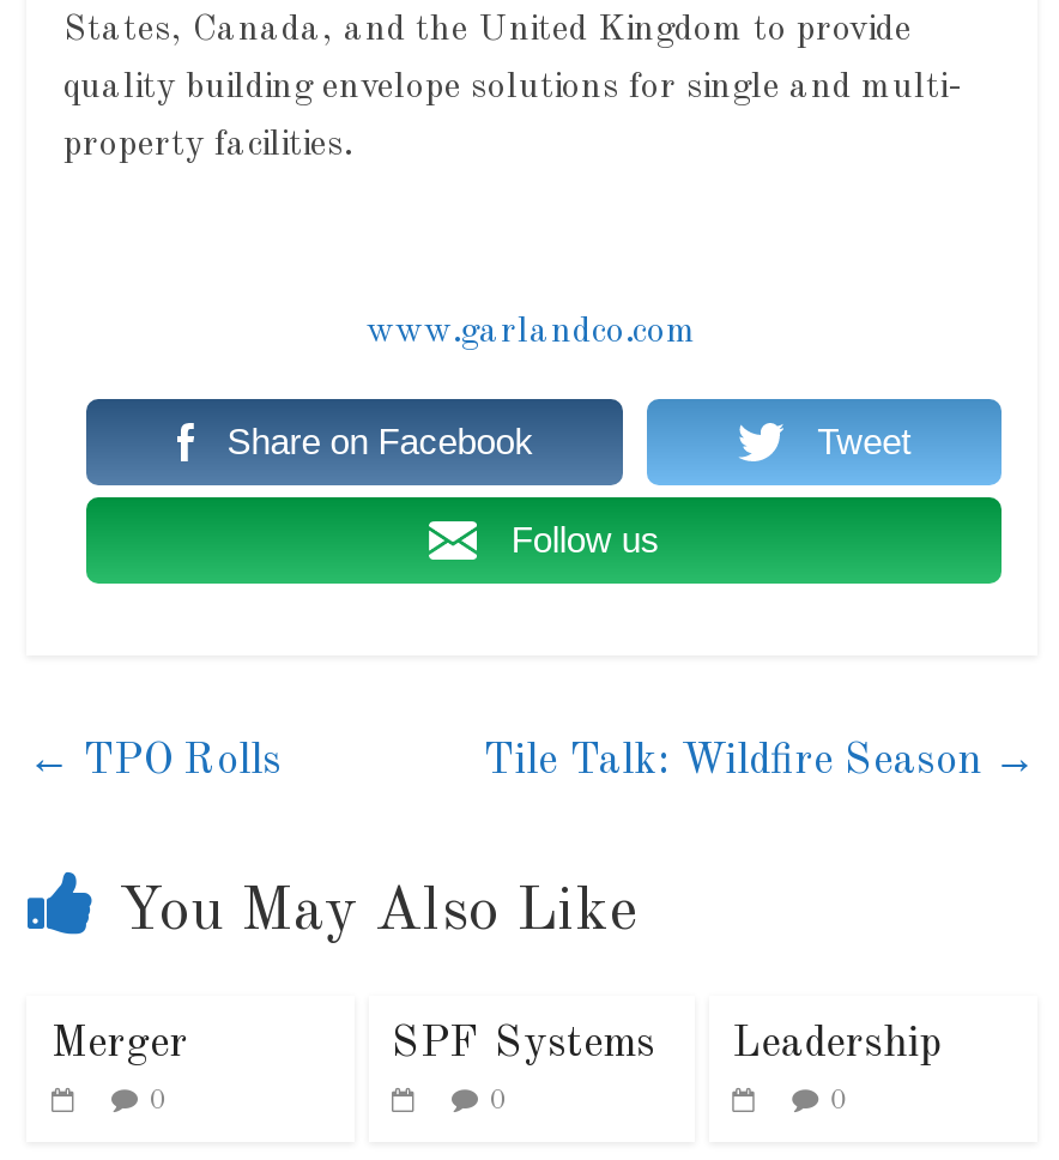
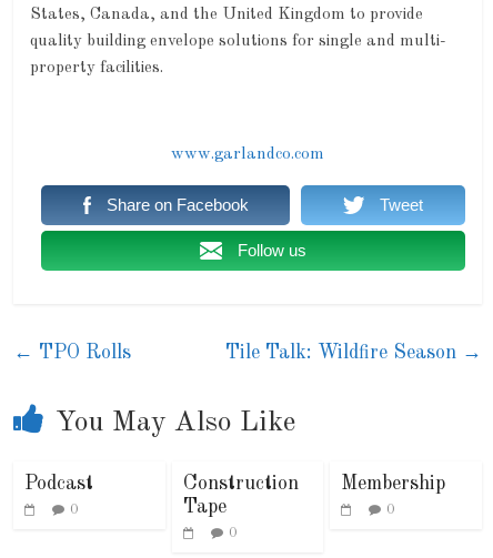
- Merger
+ Podcast

- SPF Systems
+ Construction
+ Tape

- Leadership
+ Membership
